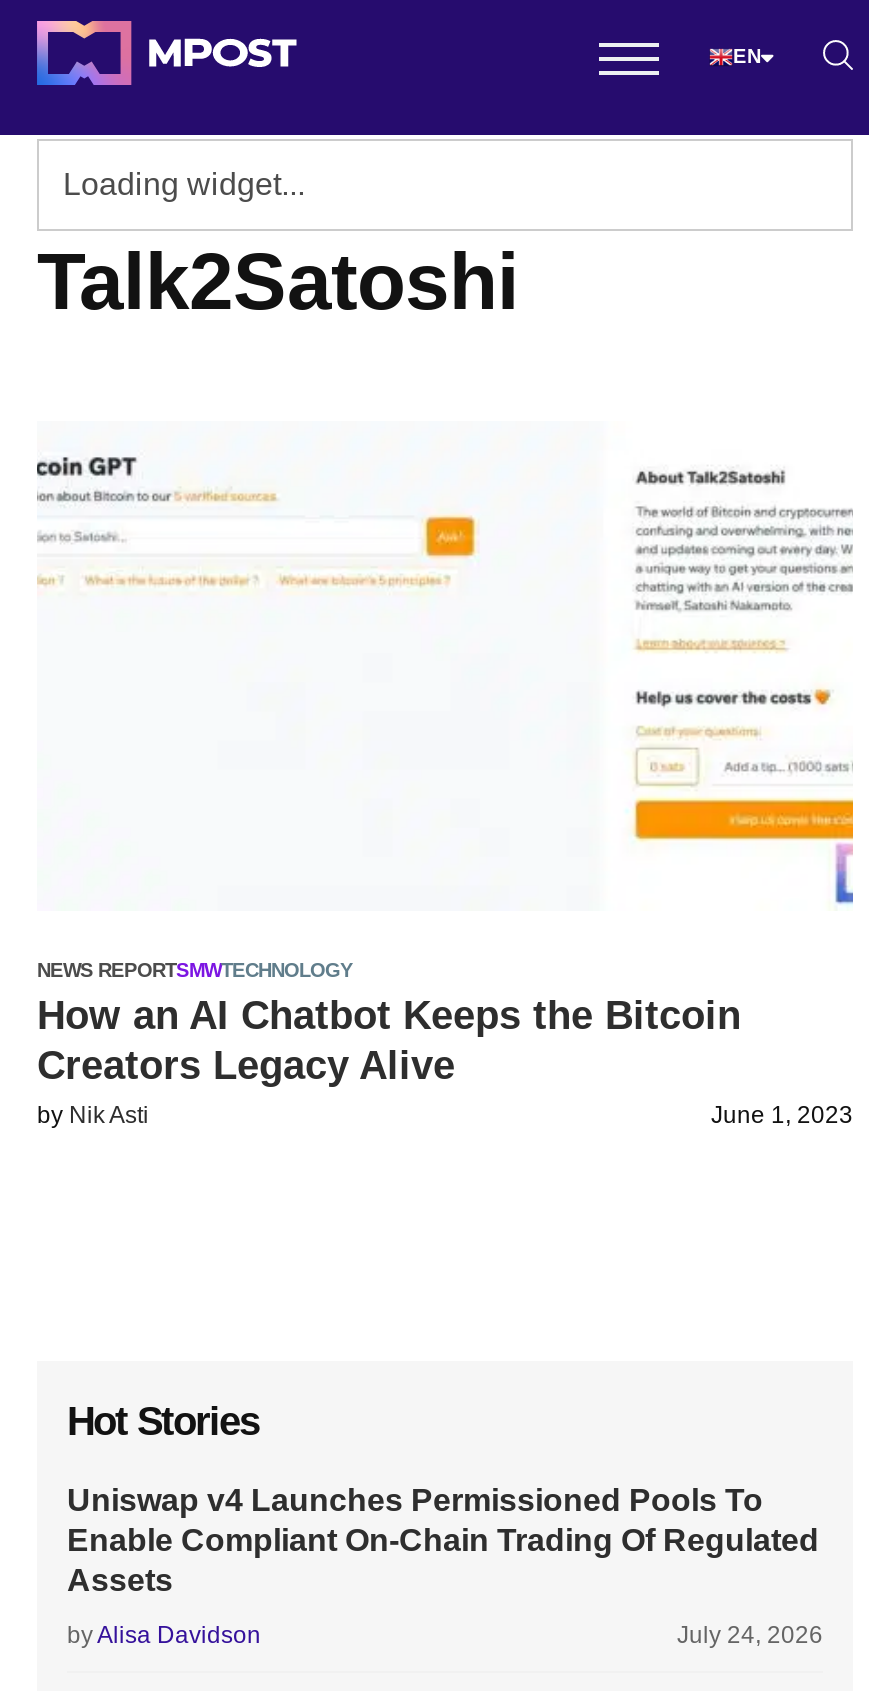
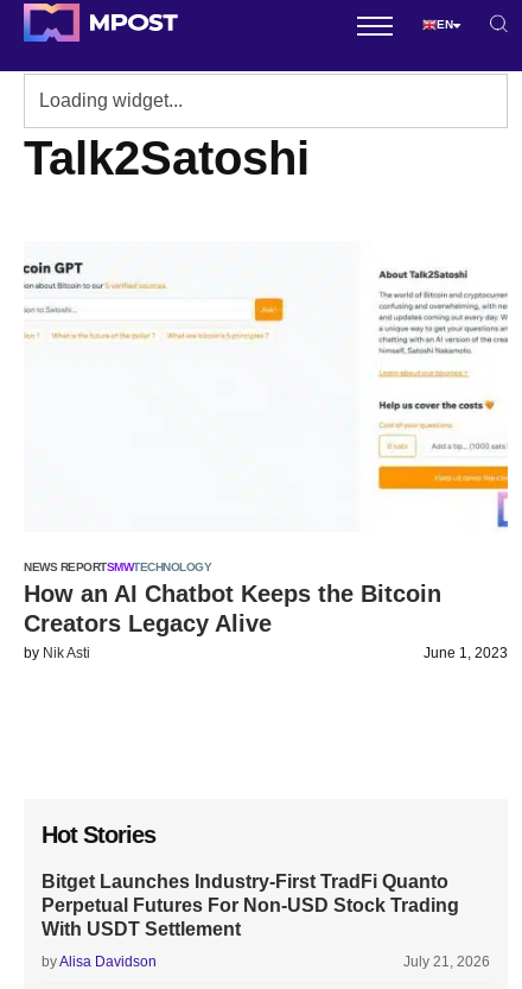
- Uniswap v4 Launches Permissioned Pools To
- Enable Compliant On-Chain Trading Of Regulated
- Assets
+ Bitget Launches Industry-First TradFi Quanto
+ Perpetual Futures For Non-USD Stock Trading
+ With USDT Settlement

- July 24, 2026
+ July 21, 2026
